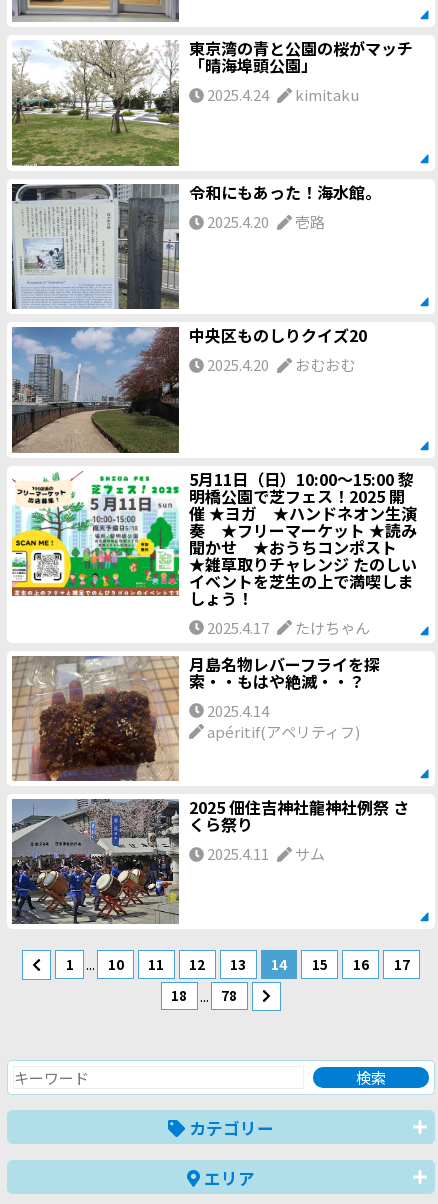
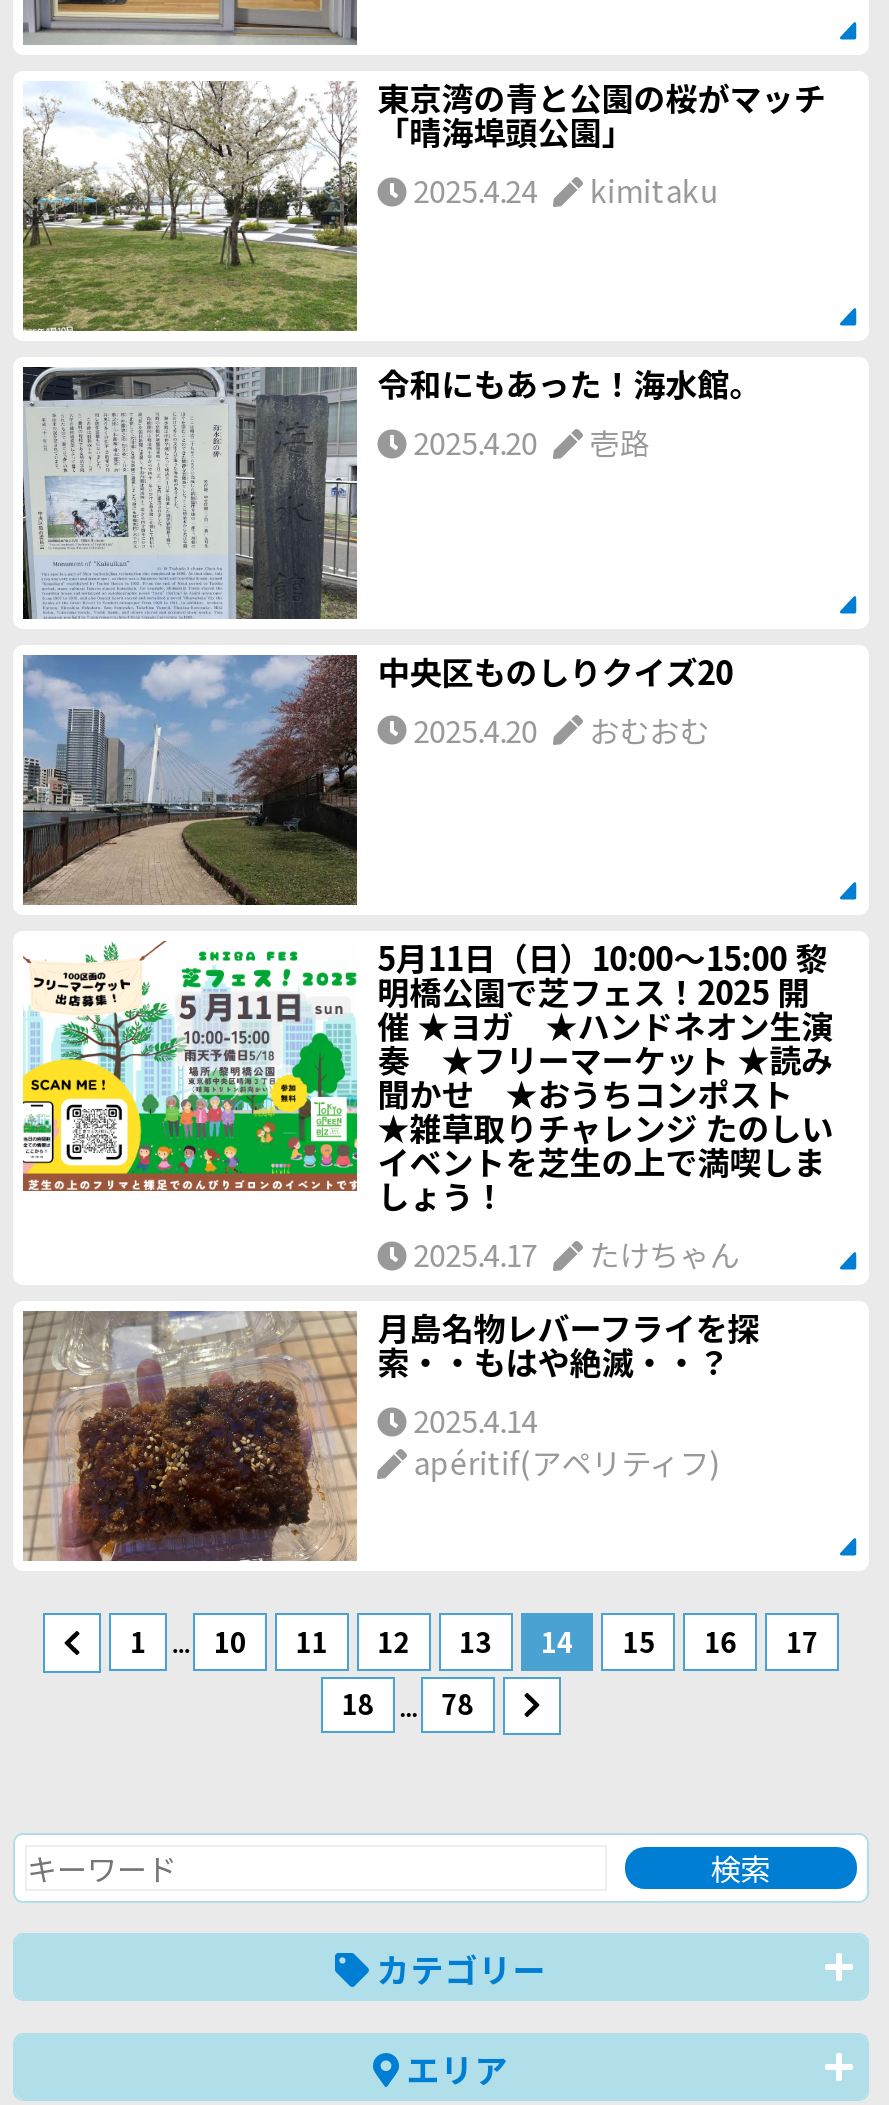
- [image]
- 2025 佃住吉神社龍神社例祭 さ
- くら祭り
- 2025.4.11
- サム
